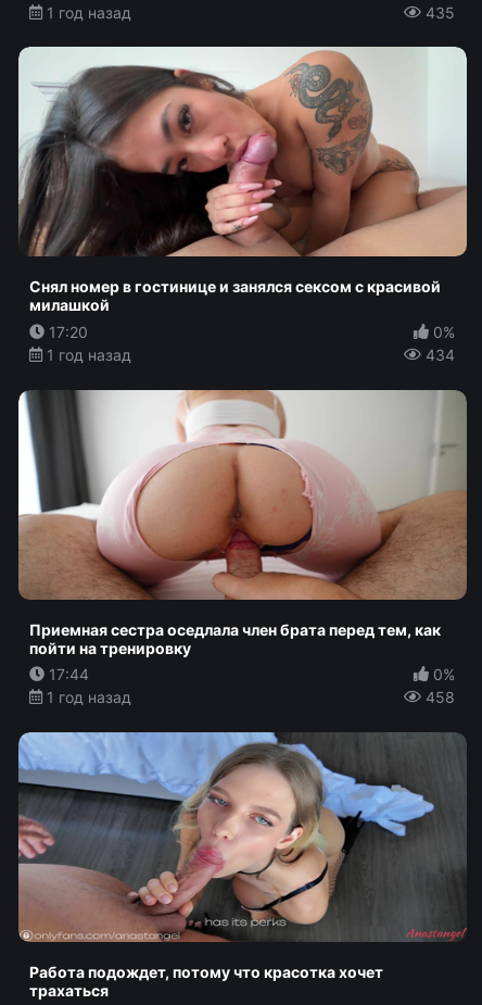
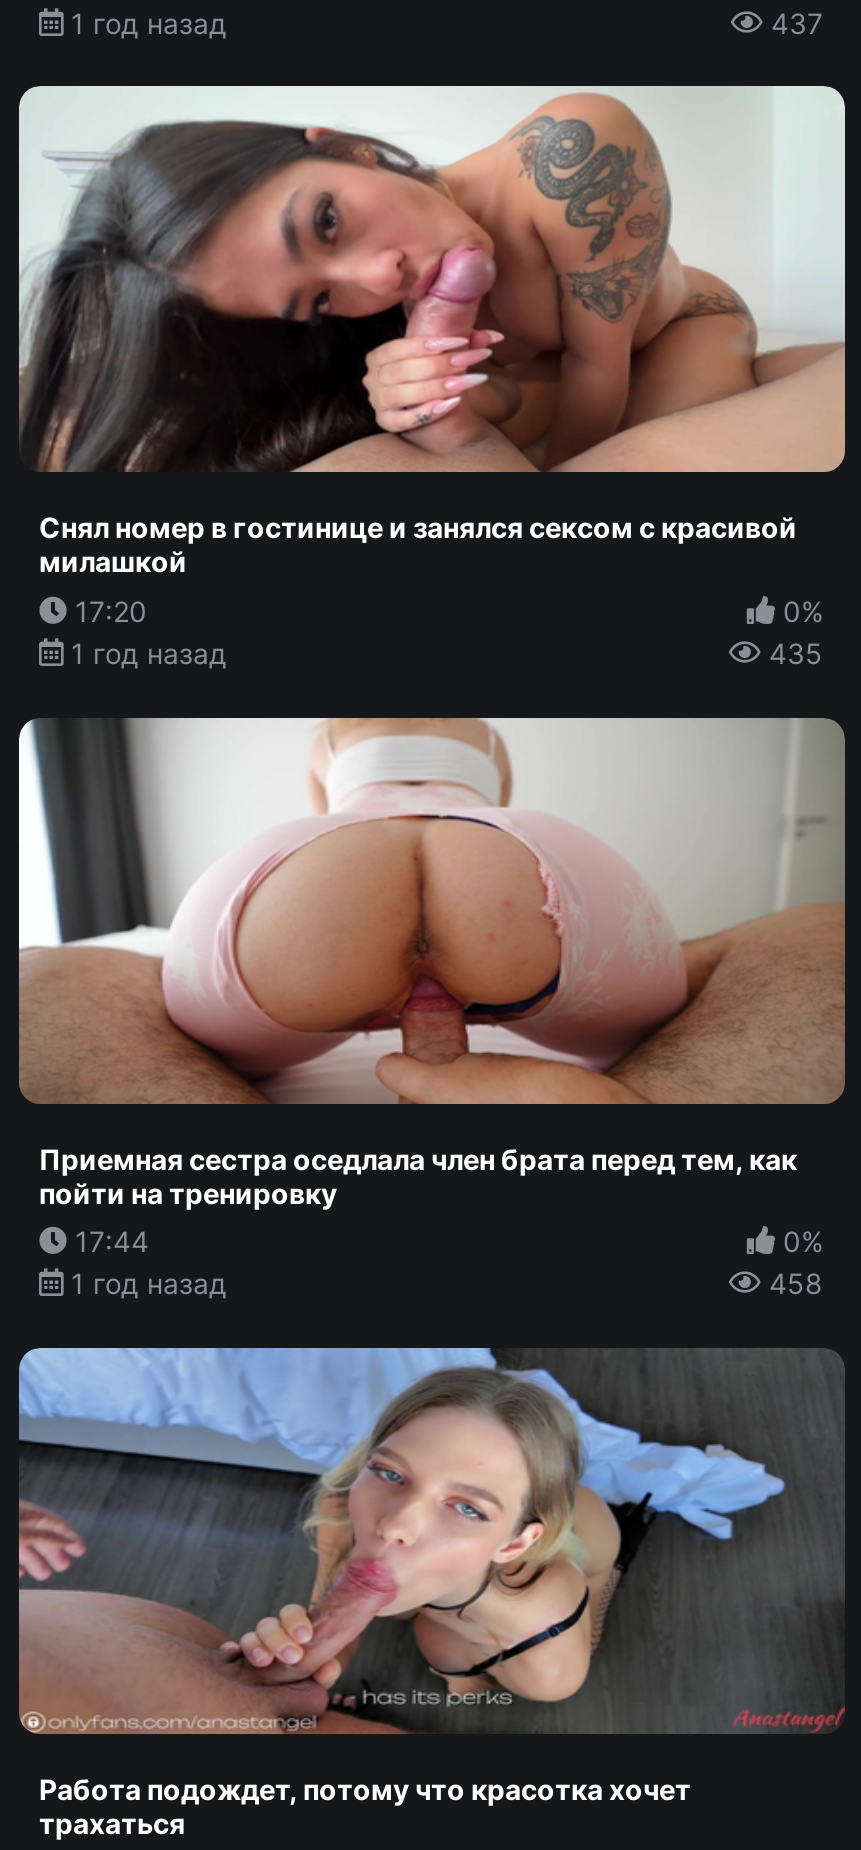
- 435
+ 437

- 434
+ 435
